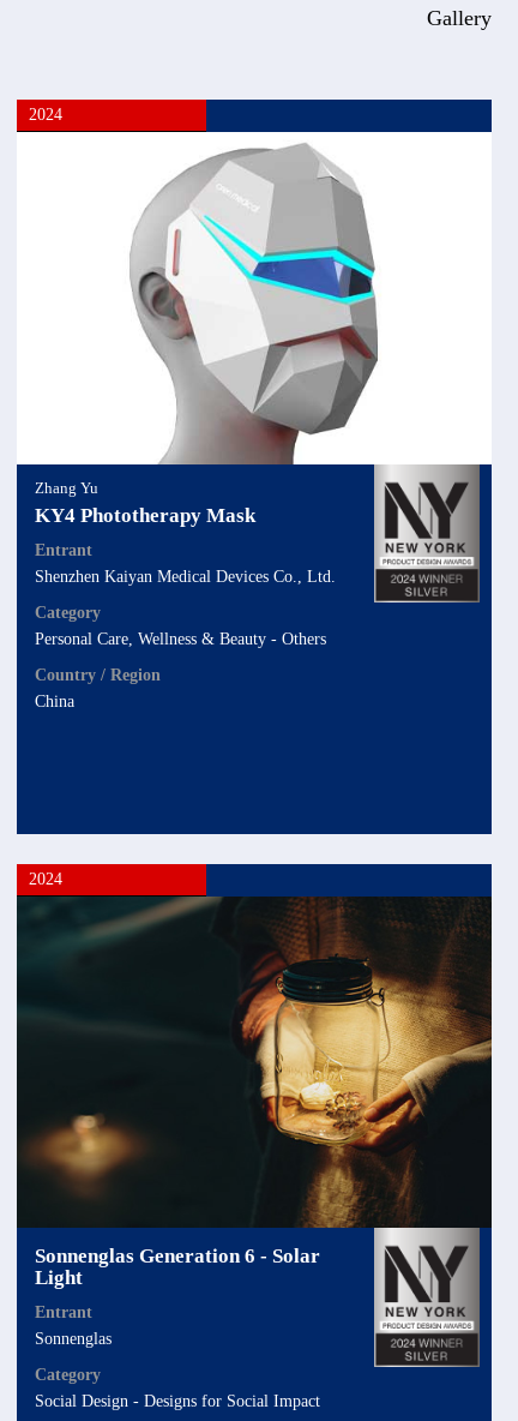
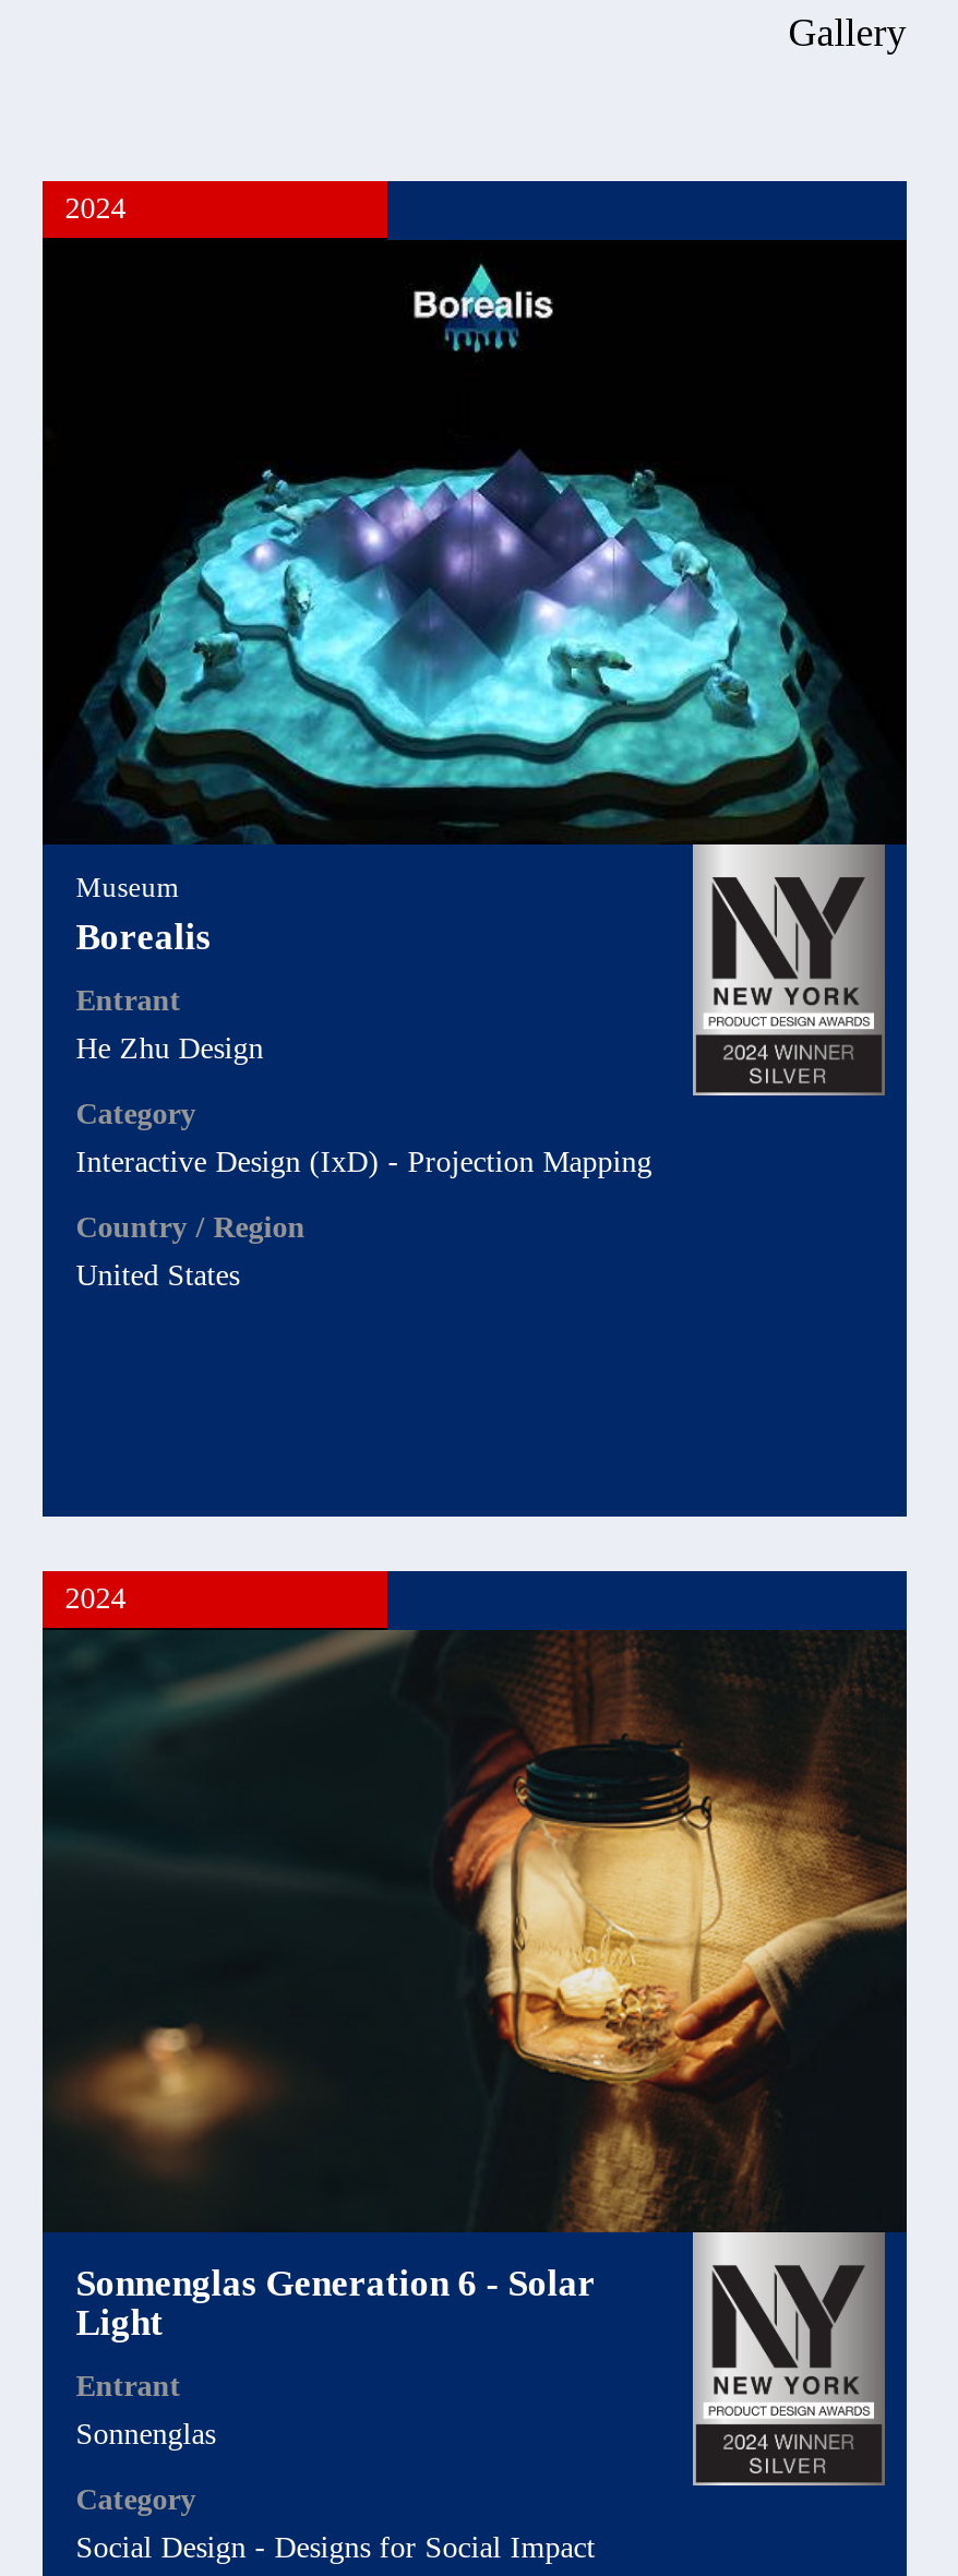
- [image]
- Zhang Yu
- KY4 Phototherapy Mask
+ [image]
+ Museum
+ Borealis

- Shenzhen Kaiyan Medical Devices Co., Ltd.
+ He Zhu Design

- Personal Care, Wellness & Beauty - Others
+ Interactive Design (IxD) - Projection Mapping

- China
+ United States
